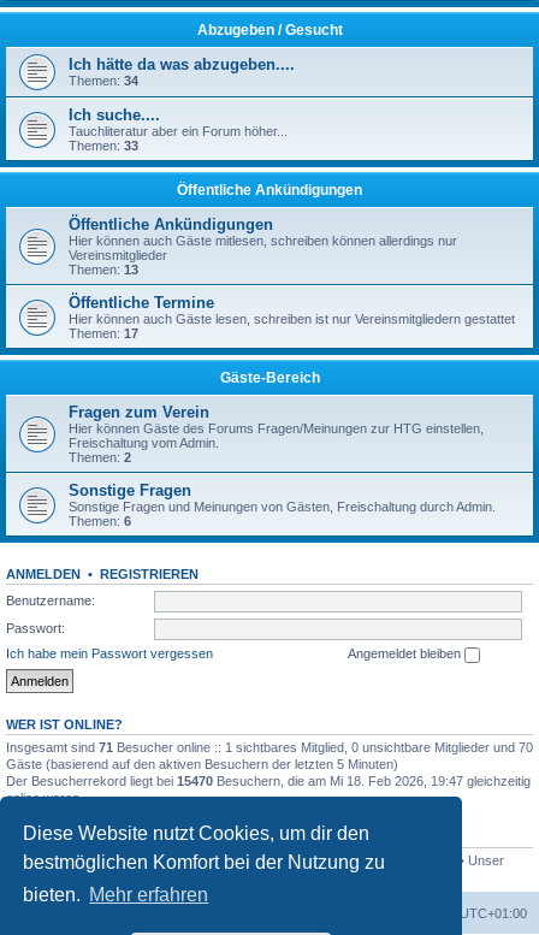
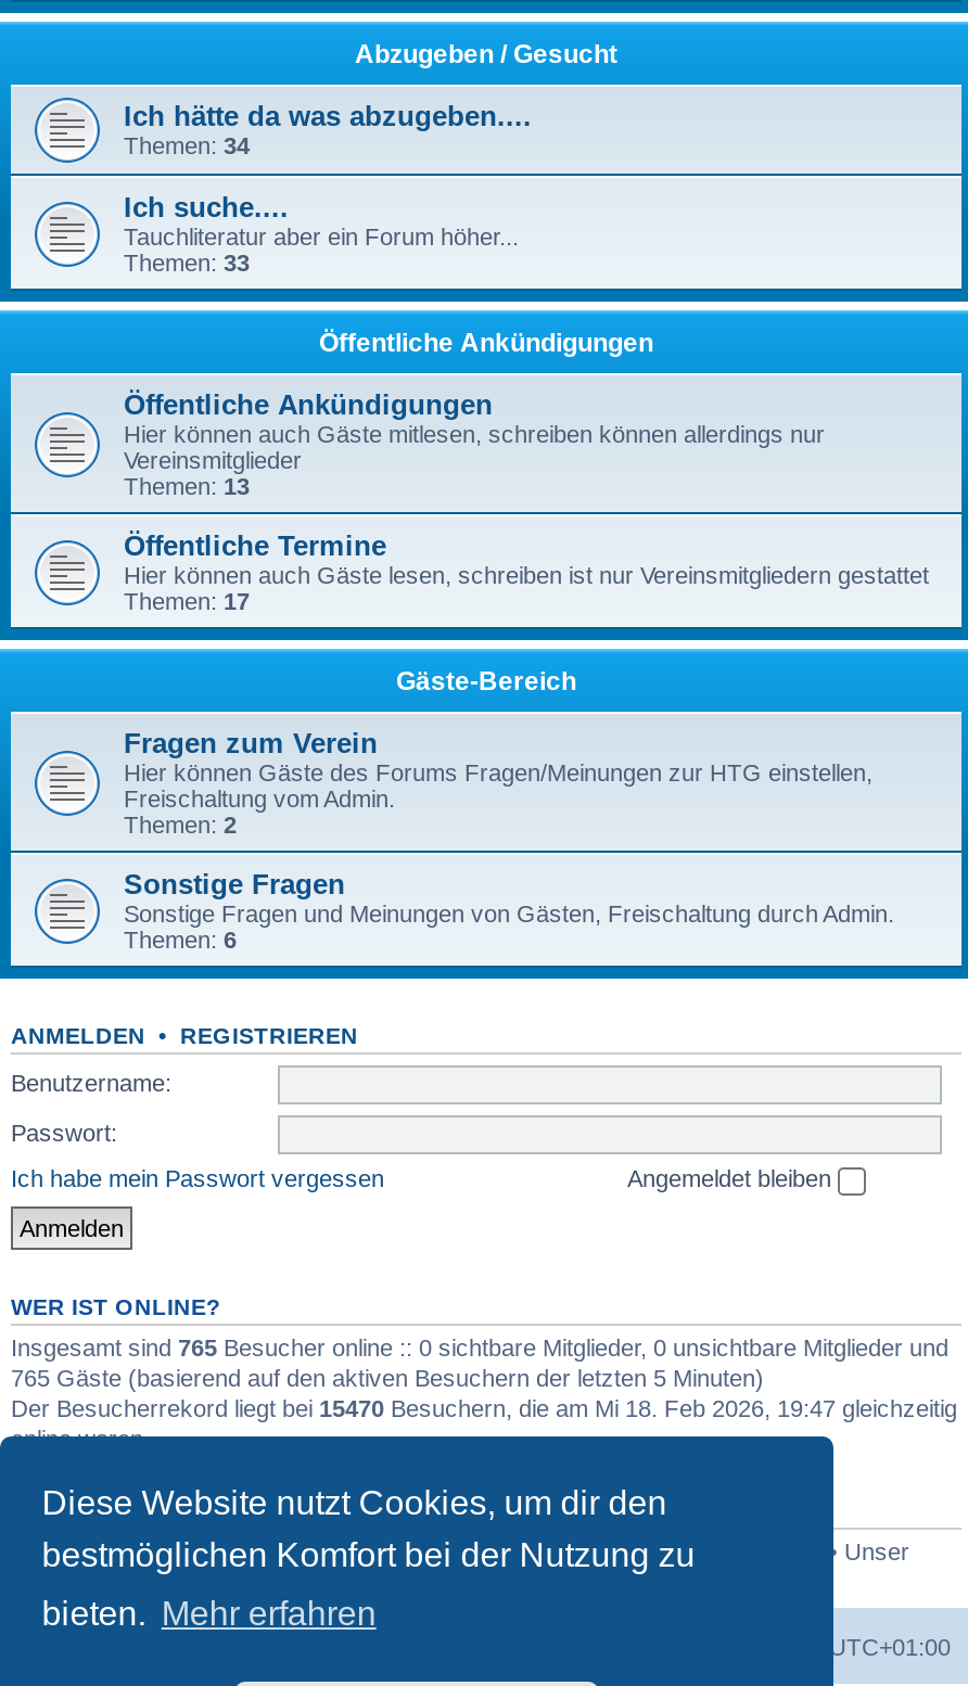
- Insgesamt sind 71 Besucher online :: 1 sichtbares Mitglied, 0 unsichtbare Mitglieder und 70
- Gäste (basierend auf den aktiven Besuchern der letzten 5 Minuten)
+ Insgesamt sind 765 Besucher online :: 0 sichtbare Mitglieder, 0 unsichtbare Mitglieder und
+ 765 Gäste (basierend auf den aktiven Besuchern der letzten 5 Minuten)
